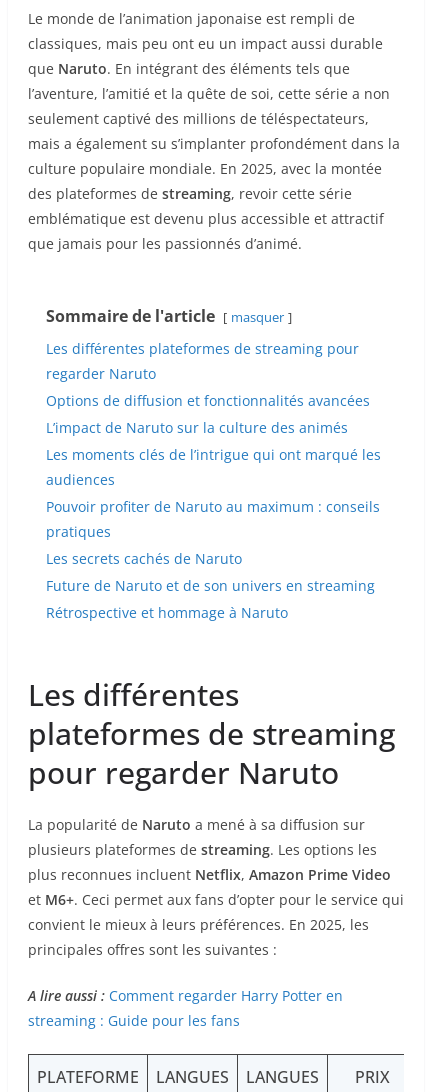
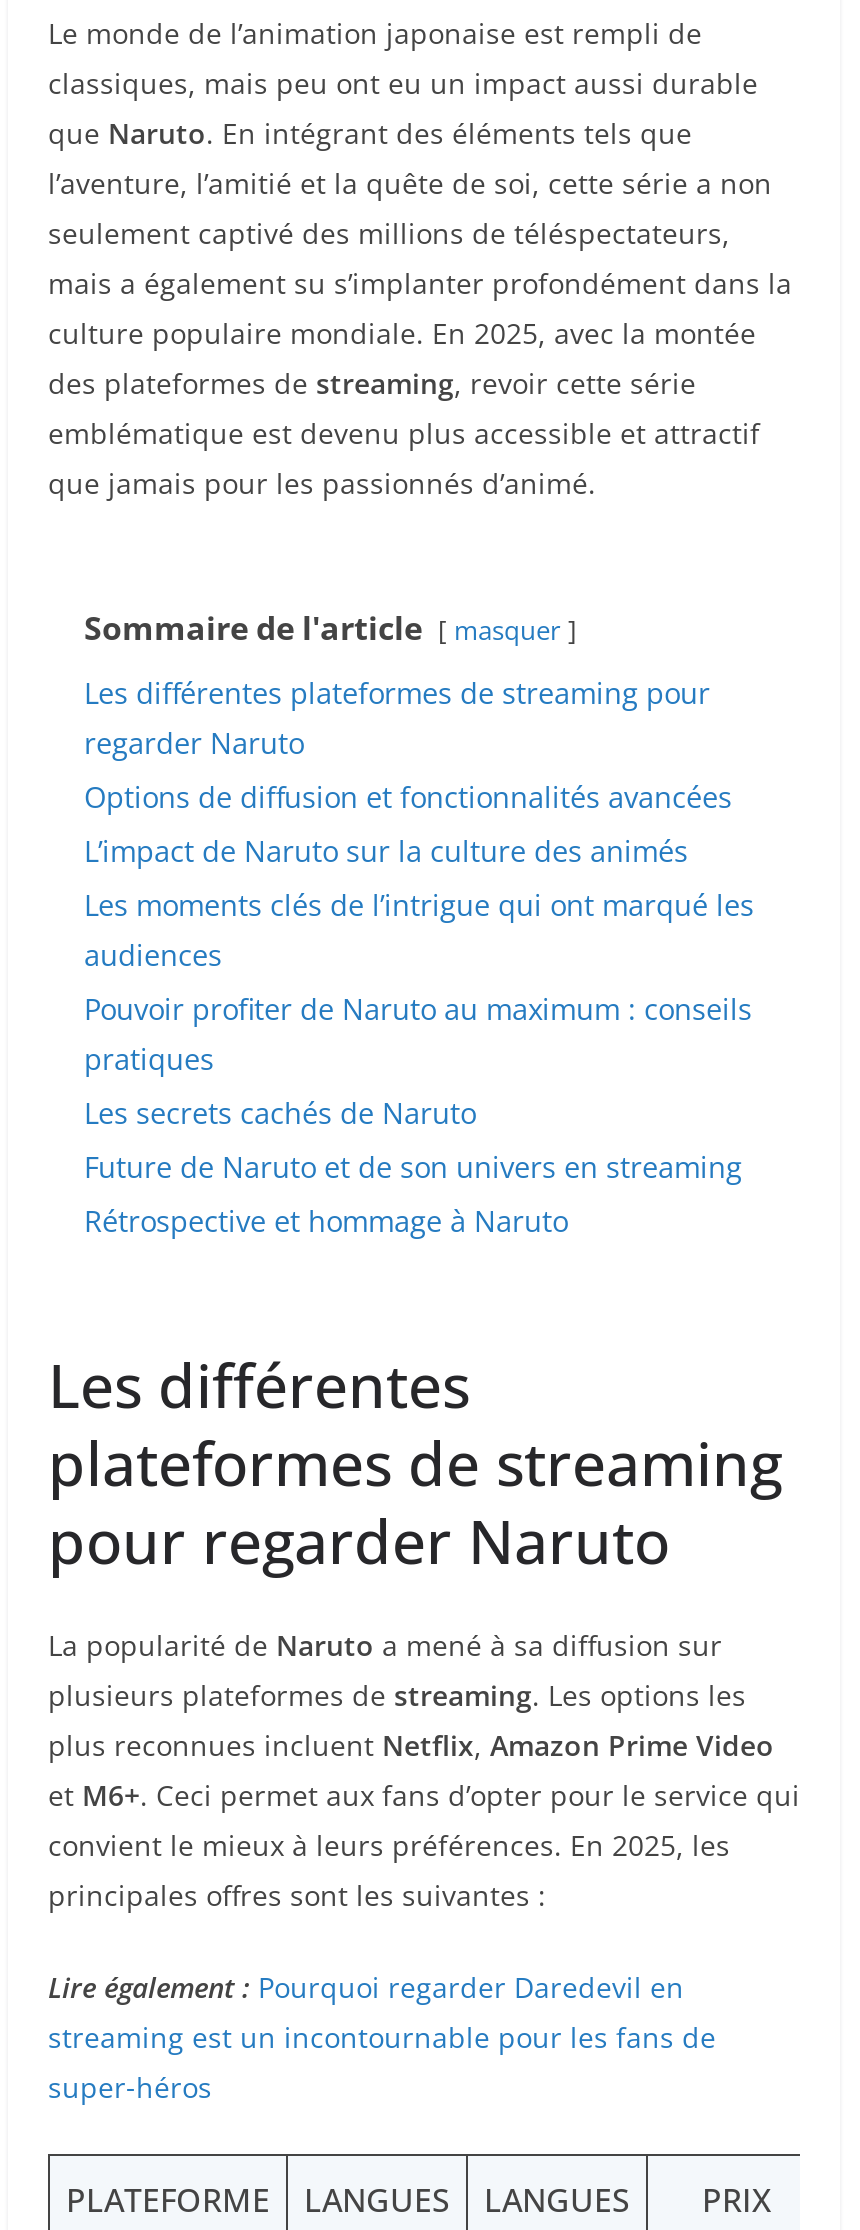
- A lire aussi : Comment regarder Harry Potter en
- streaming : Guide pour les fans
+ Lire également : Pourquoi regarder Daredevil en
+ streaming est un incontournable pour les fans de
+ super-héros
